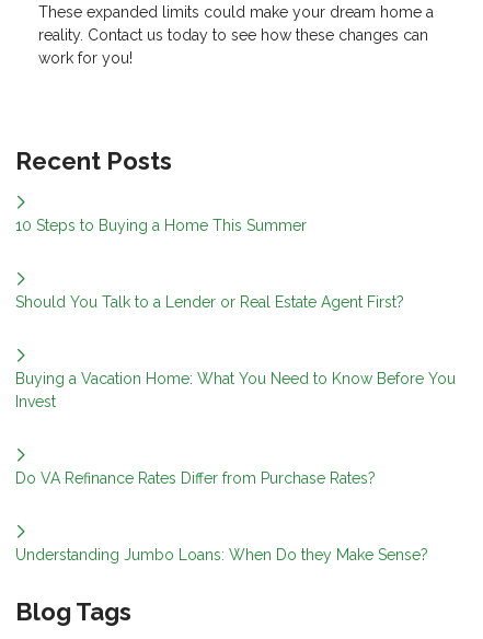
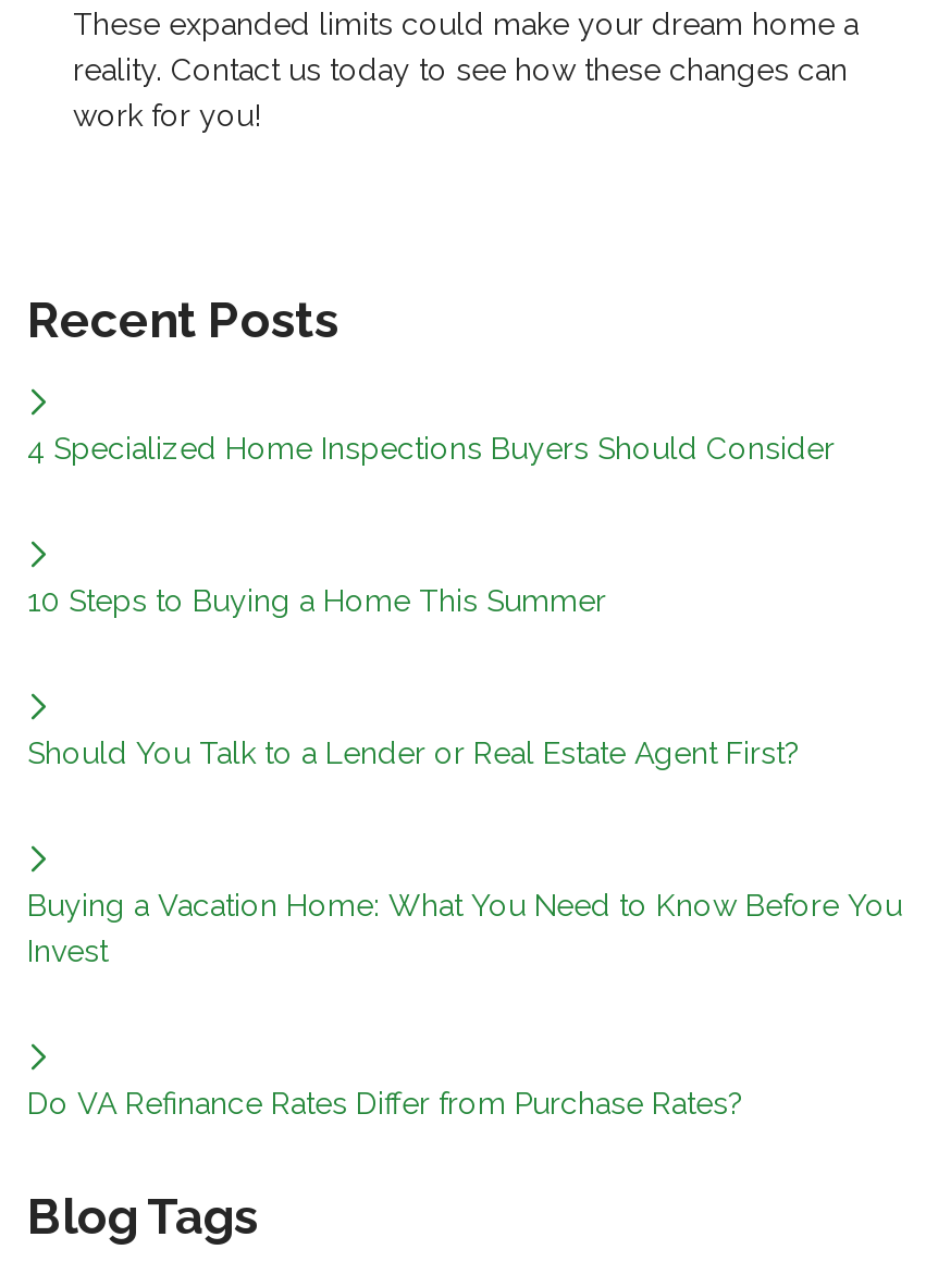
+ 4 Specialized Home Inspections Buyers Should Consider

moved down: 10 Steps to Buying a Home This Summer | Should You Talk to a Lender or Real Estate Agent First? | Buying a Vacation Home: What You Need to Know Before You | Invest | Do VA Refinance Rates Differ from Purchase Rates?

- Understanding Jumbo Loans: When Do they Make Sense?
